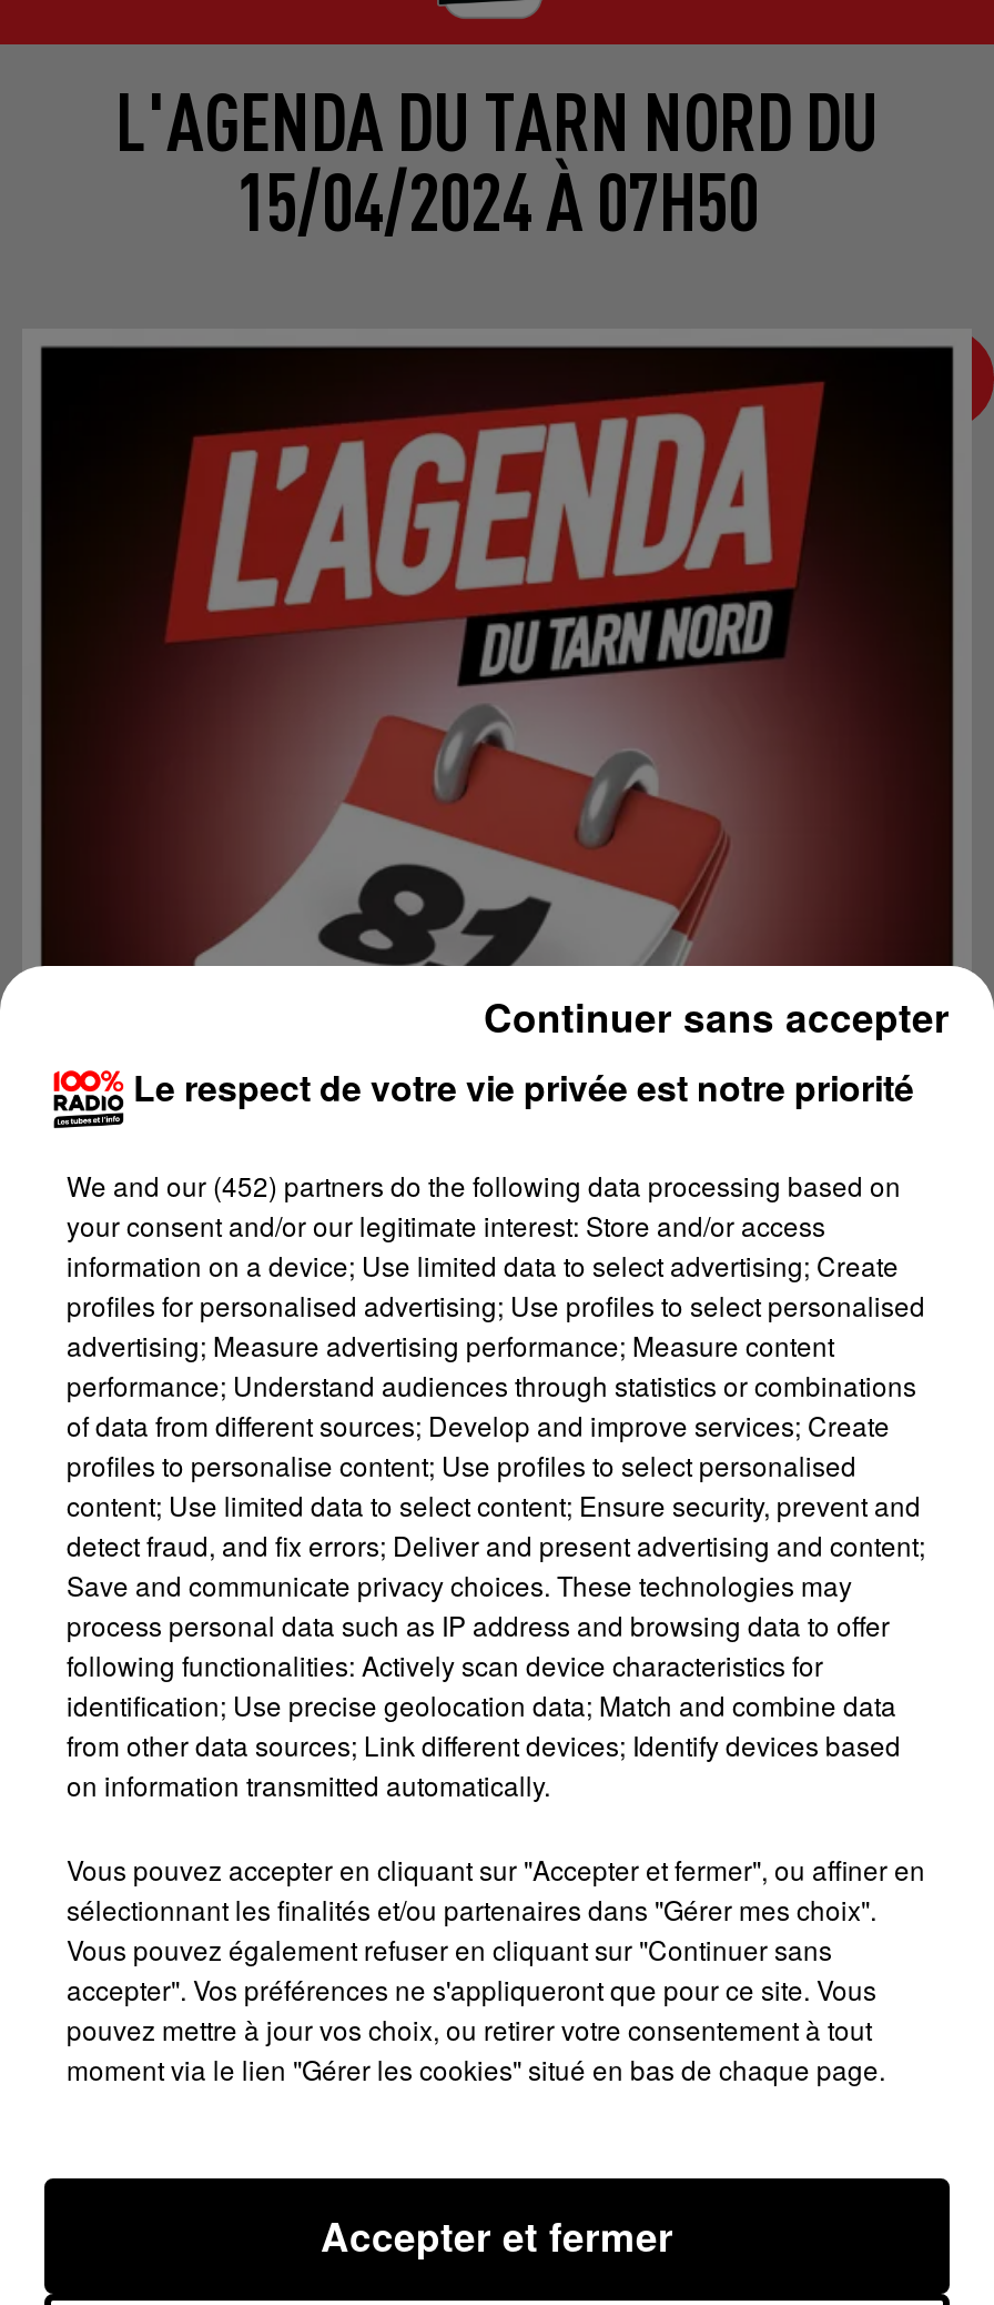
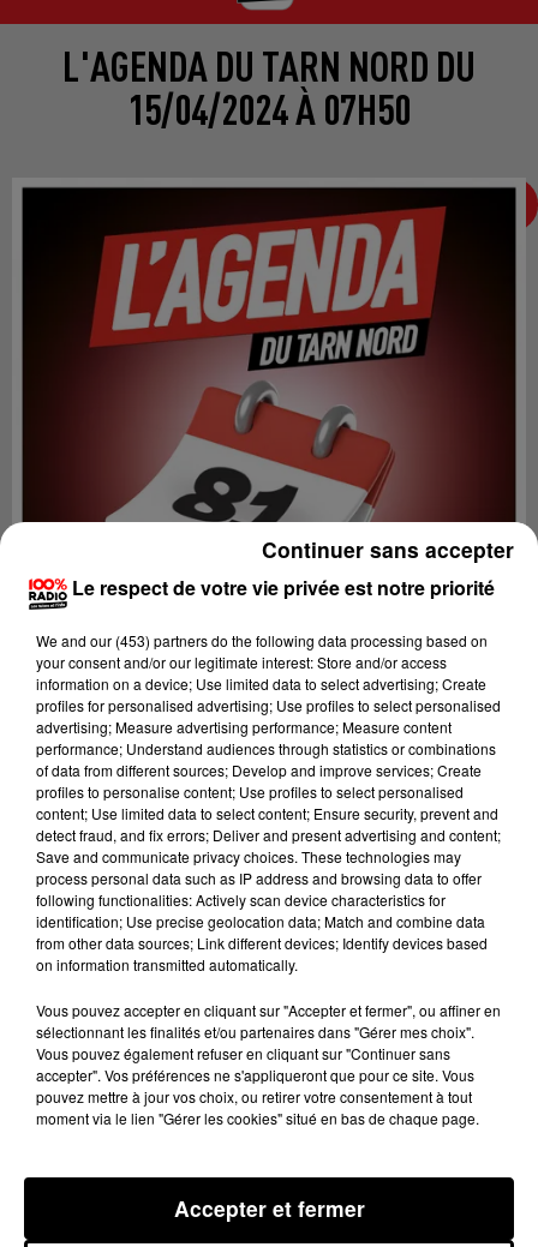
- We and our (452) partners do the following data processing based on
+ We and our (453) partners do the following data processing based on
